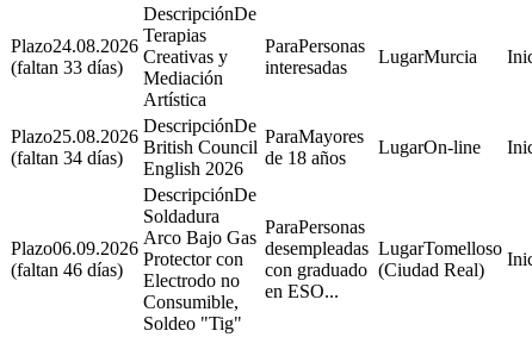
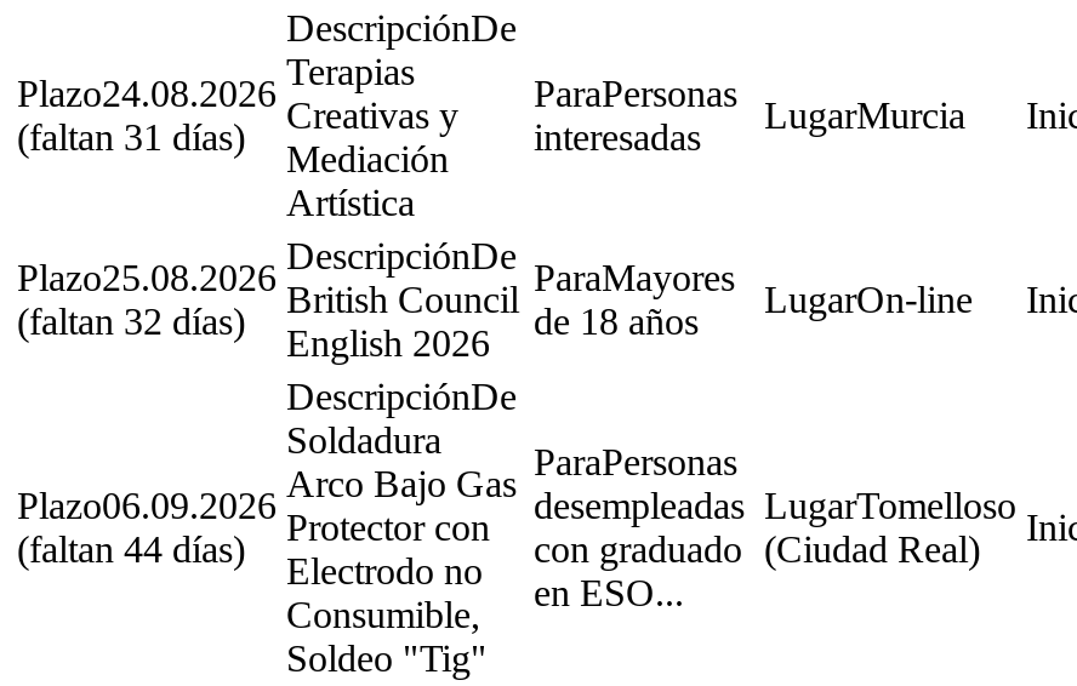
- (faltan 33 días)
+ (faltan 31 días)

- (faltan 34 días)
+ (faltan 32 días)

- (faltan 46 días)
+ (faltan 44 días)
